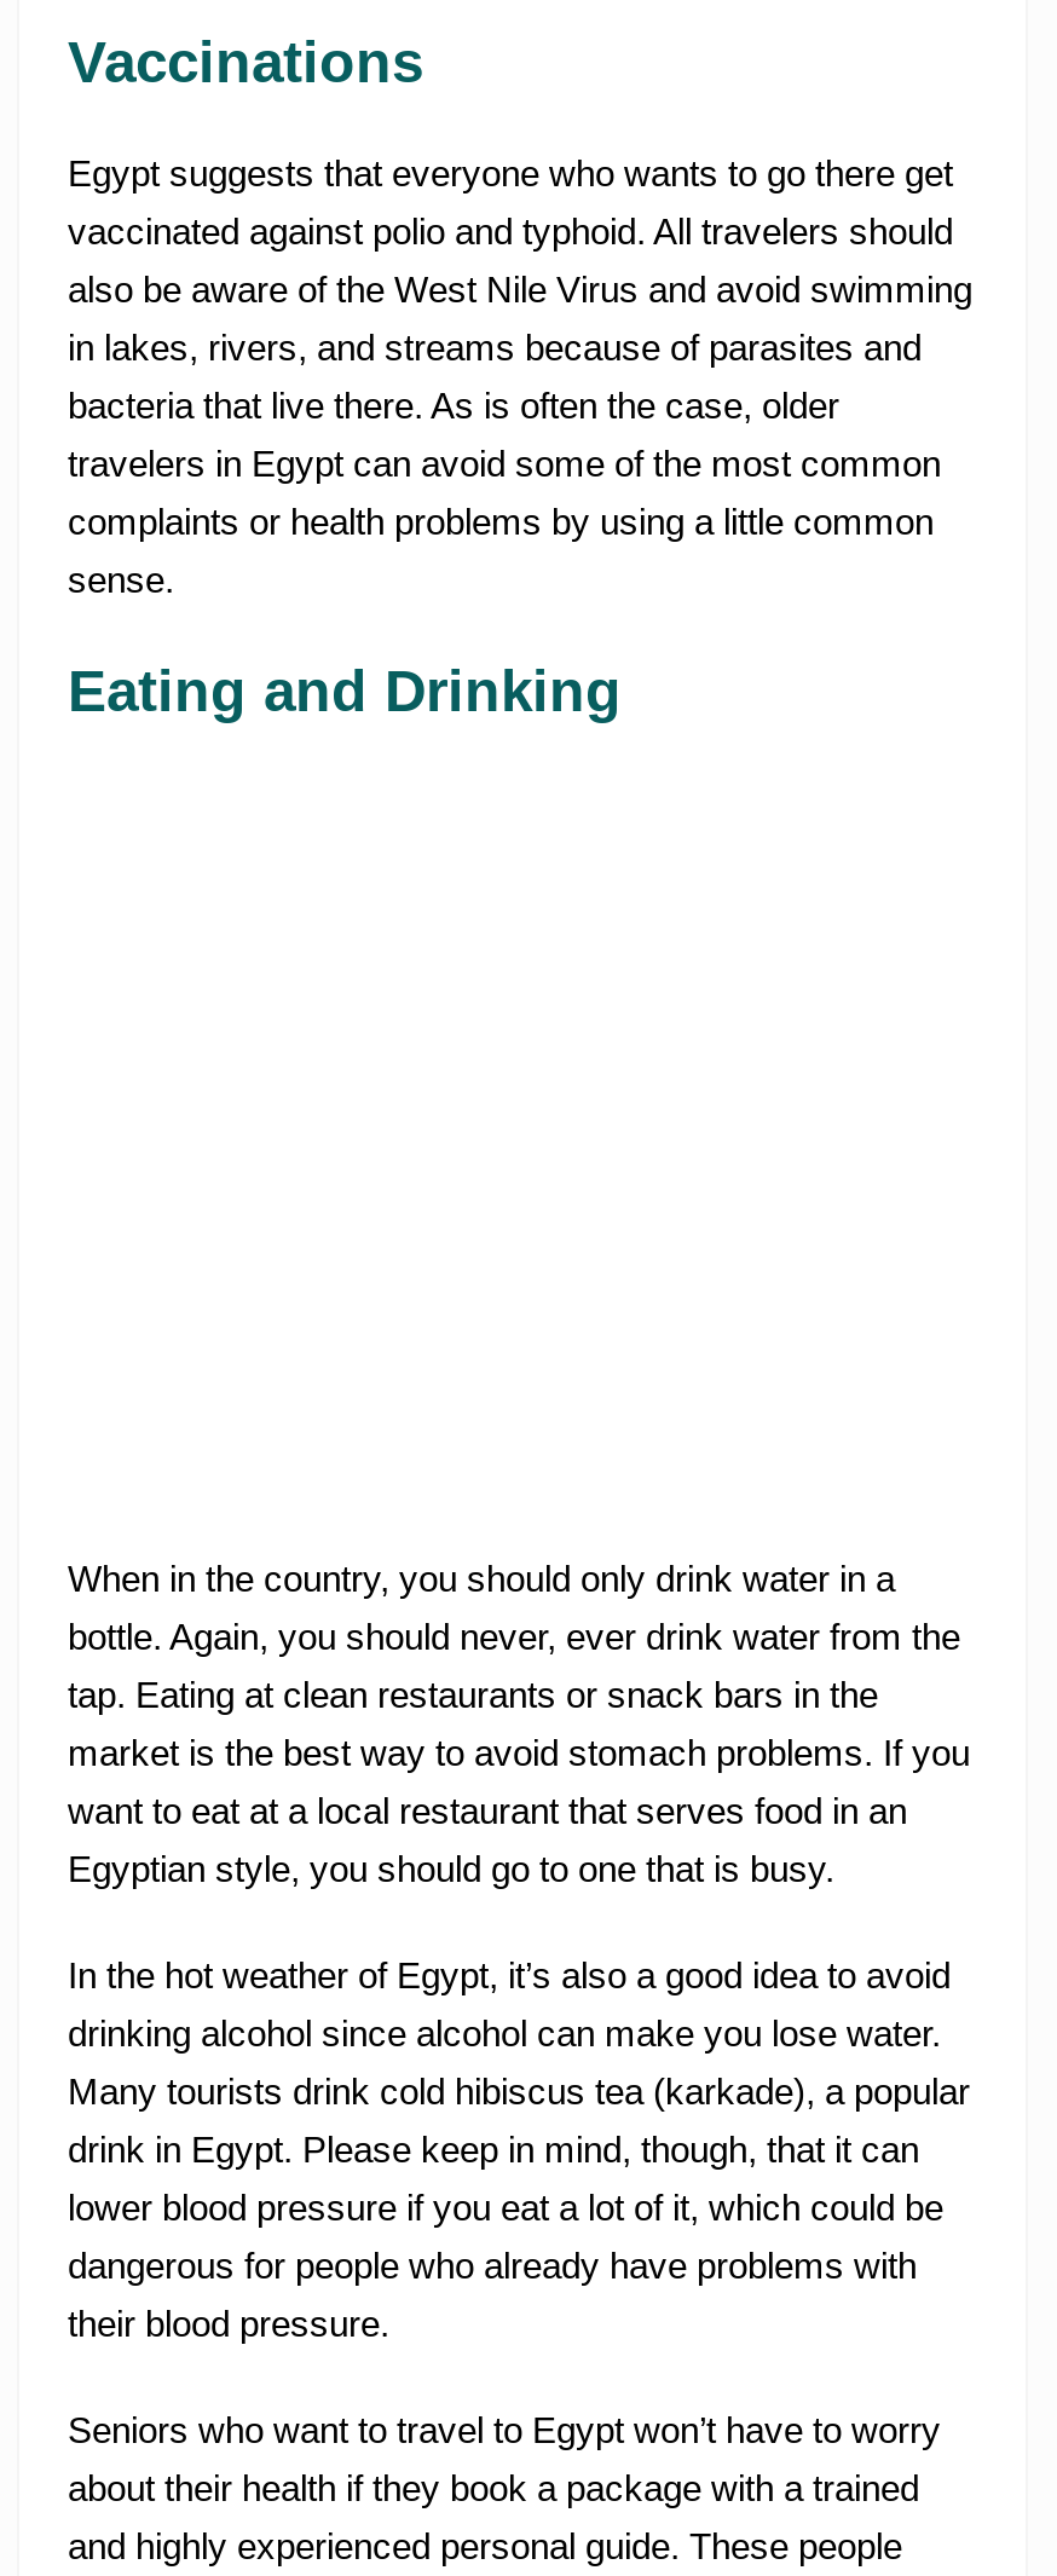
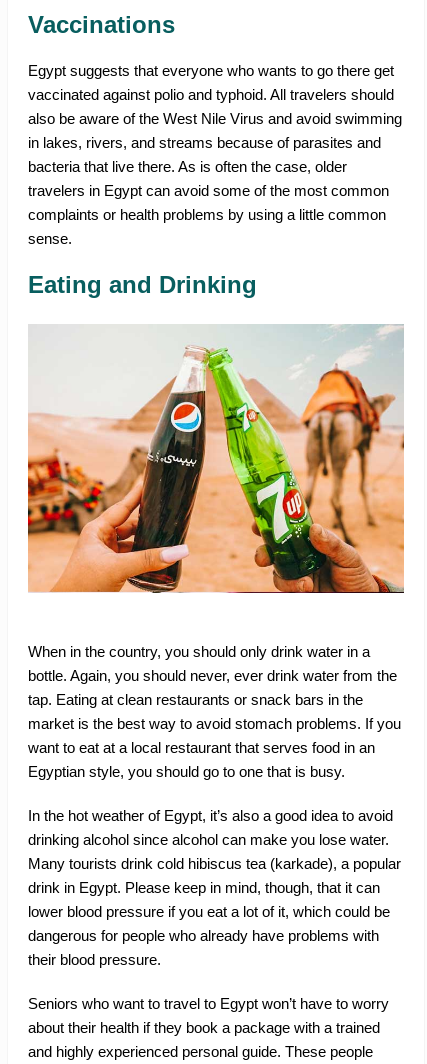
+ [image]
